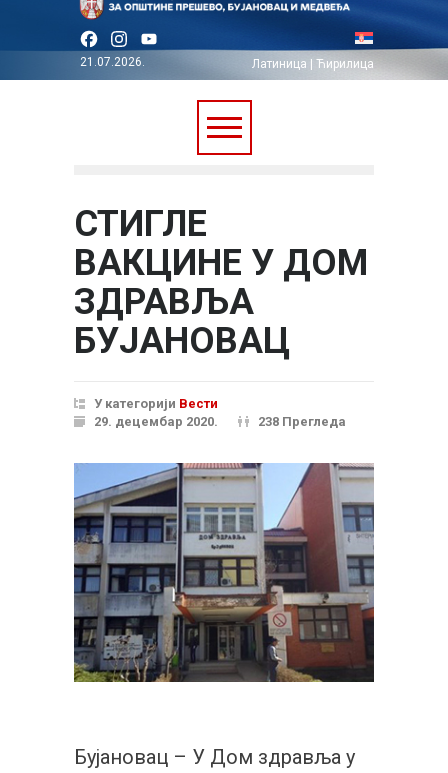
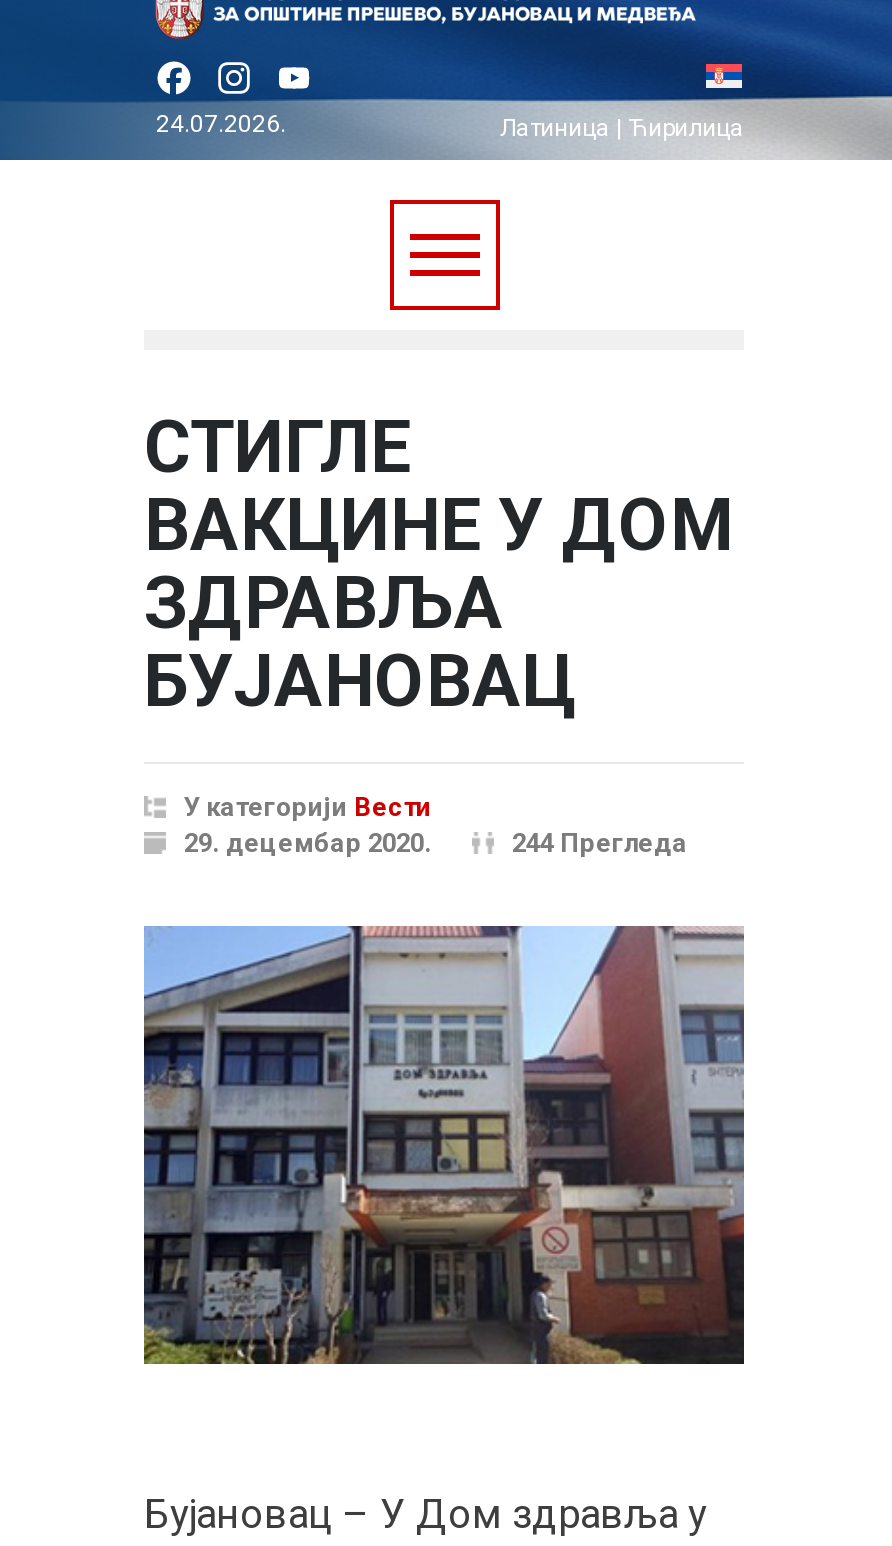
- 21.07.2026.
+ 24.07.2026.

- 238 Прегледа
+ 244 Прегледа
